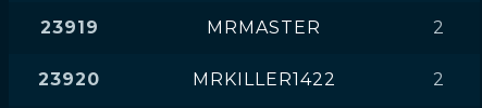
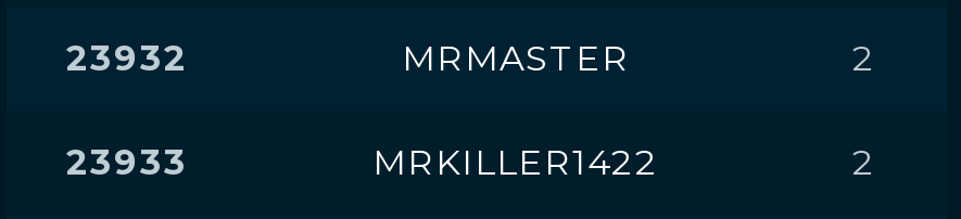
- 23919
+ 23932

- 23920
+ 23933
